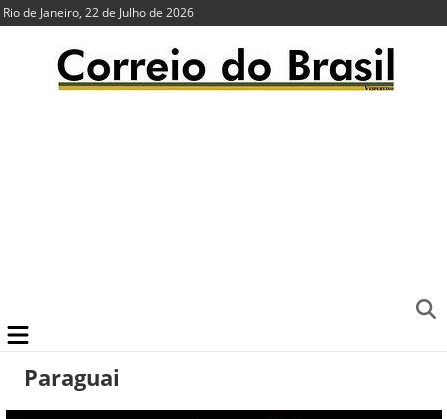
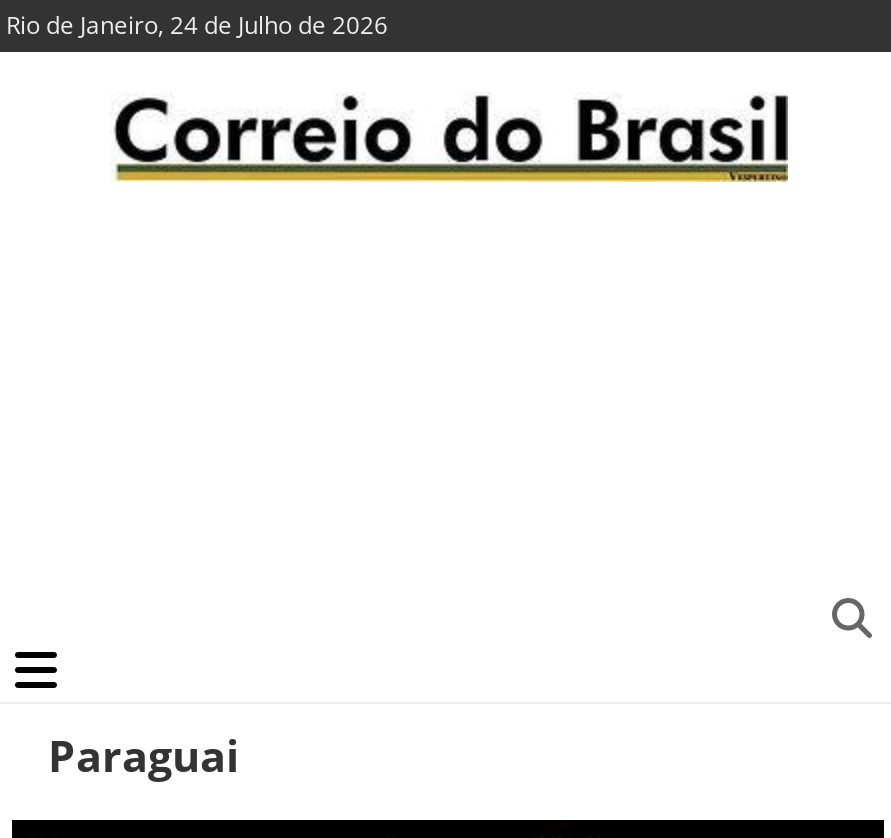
- Rio de Janeiro, 22 de Julho de 2026
+ Rio de Janeiro, 24 de Julho de 2026
